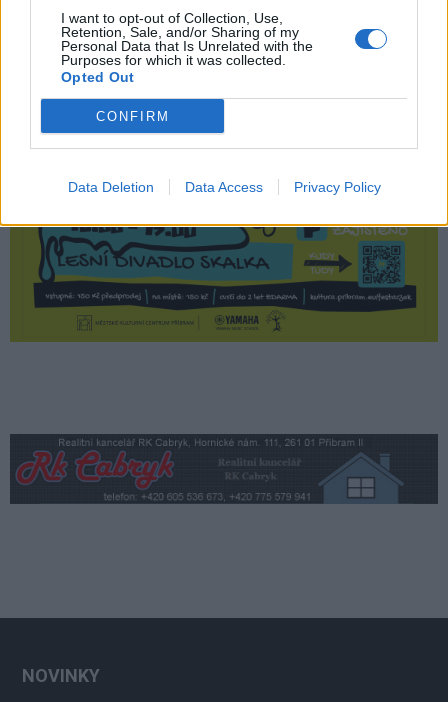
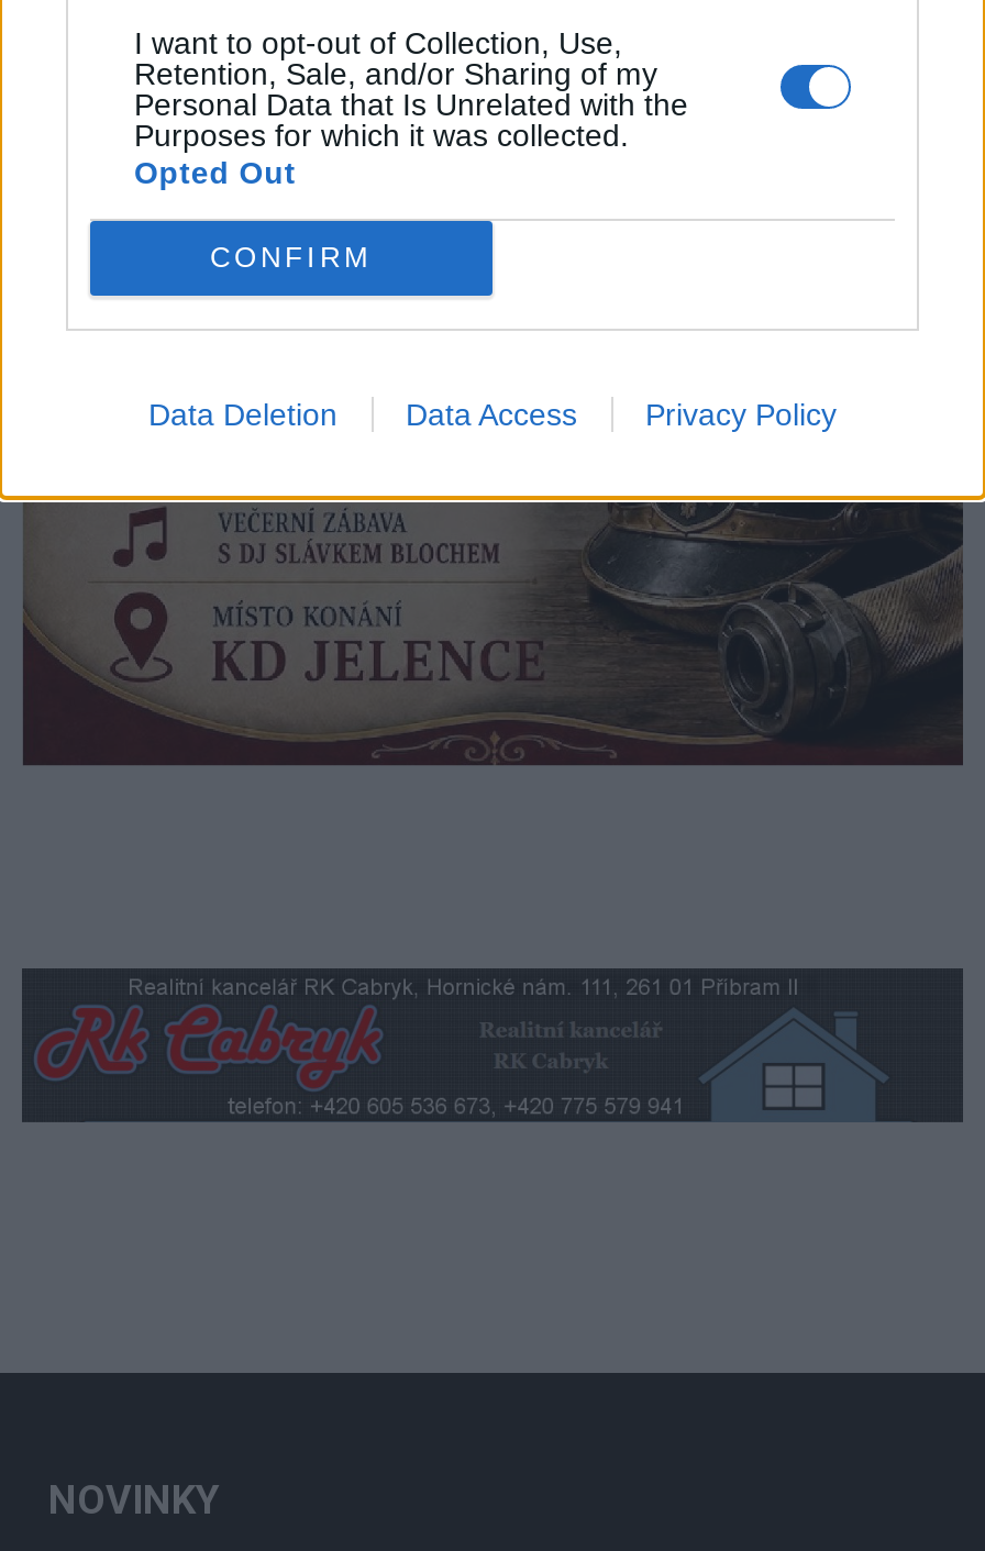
- [image]
+ [image]
